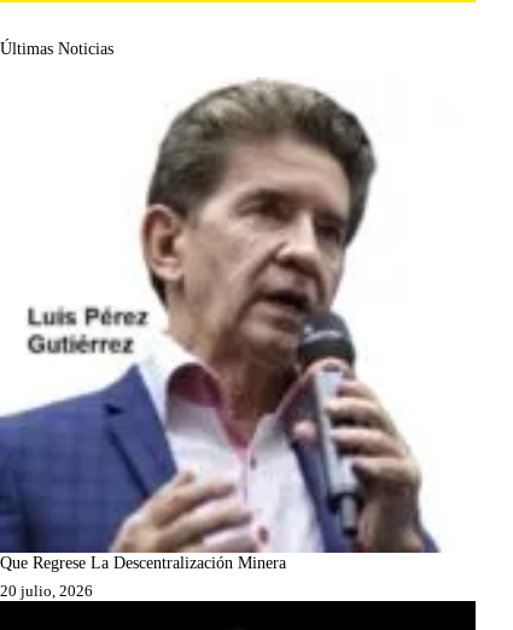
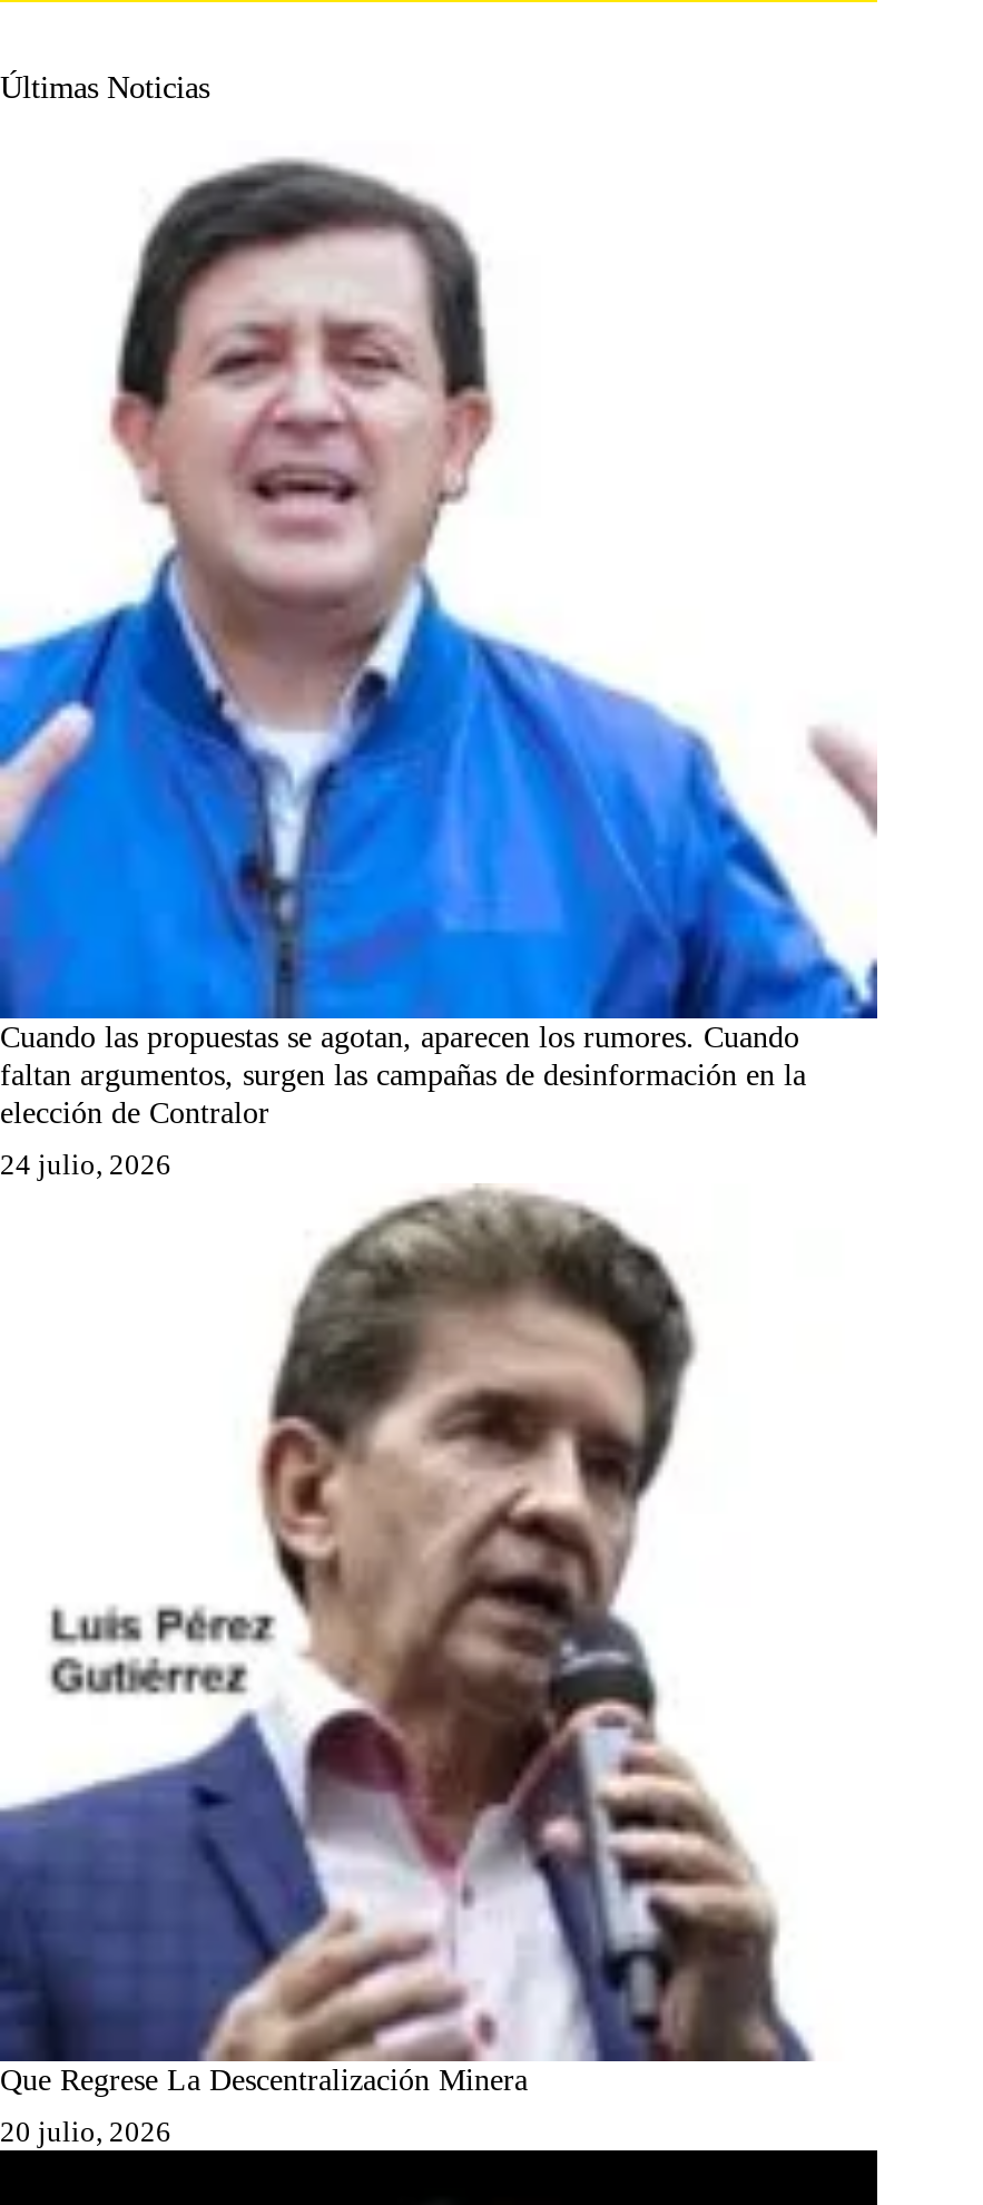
+ [image]
+ Cuando las propuestas se agotan, aparecen los rumores. Cuando
+ faltan argumentos, surgen las campañas de desinformación en la
+ elección de Contralor
+ 24 julio, 2026
